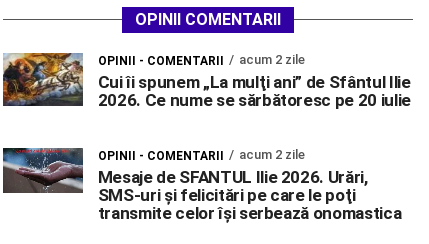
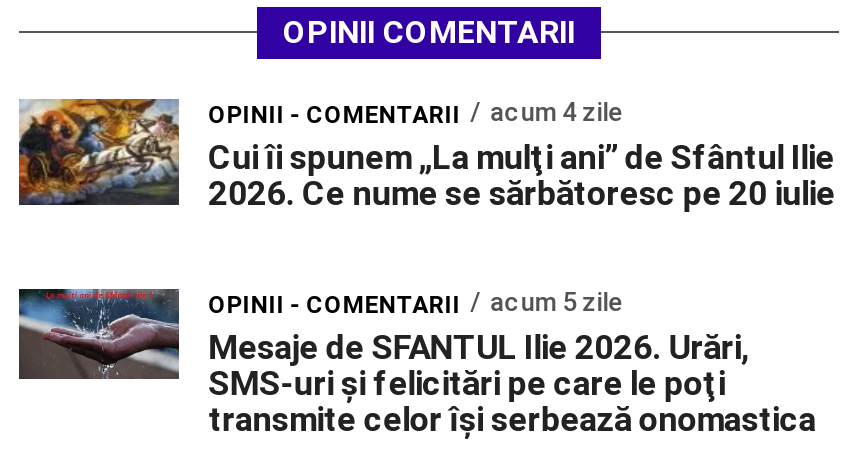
- OPINII - COMENTARII acum 2 zile
+ OPINII - COMENTARII acum 4 zile

- OPINII - COMENTARII acum 2 zile
+ OPINII - COMENTARII acum 5 zile
